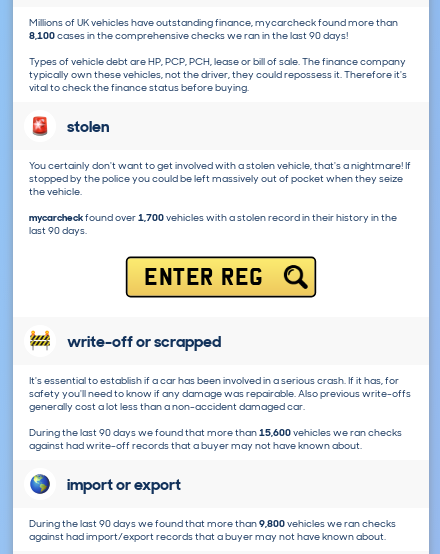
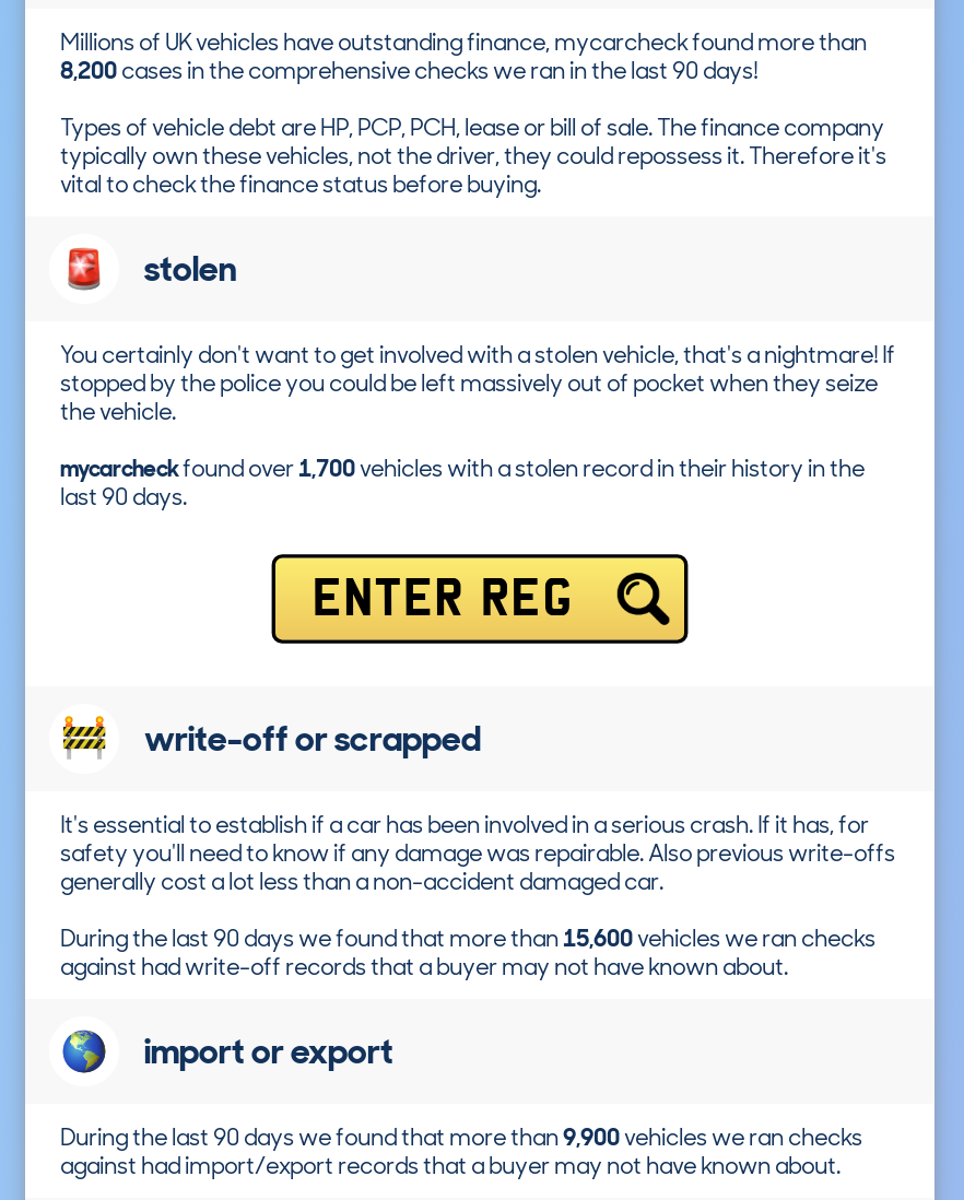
- 8,100 cases in the comprehensive checks we ran in the last 90 days!
+ 8,200 cases in the comprehensive checks we ran in the last 90 days!

- During the last 90 days we found that more than 9,800 vehicles we ran checks
+ During the last 90 days we found that more than 9,900 vehicles we ran checks
